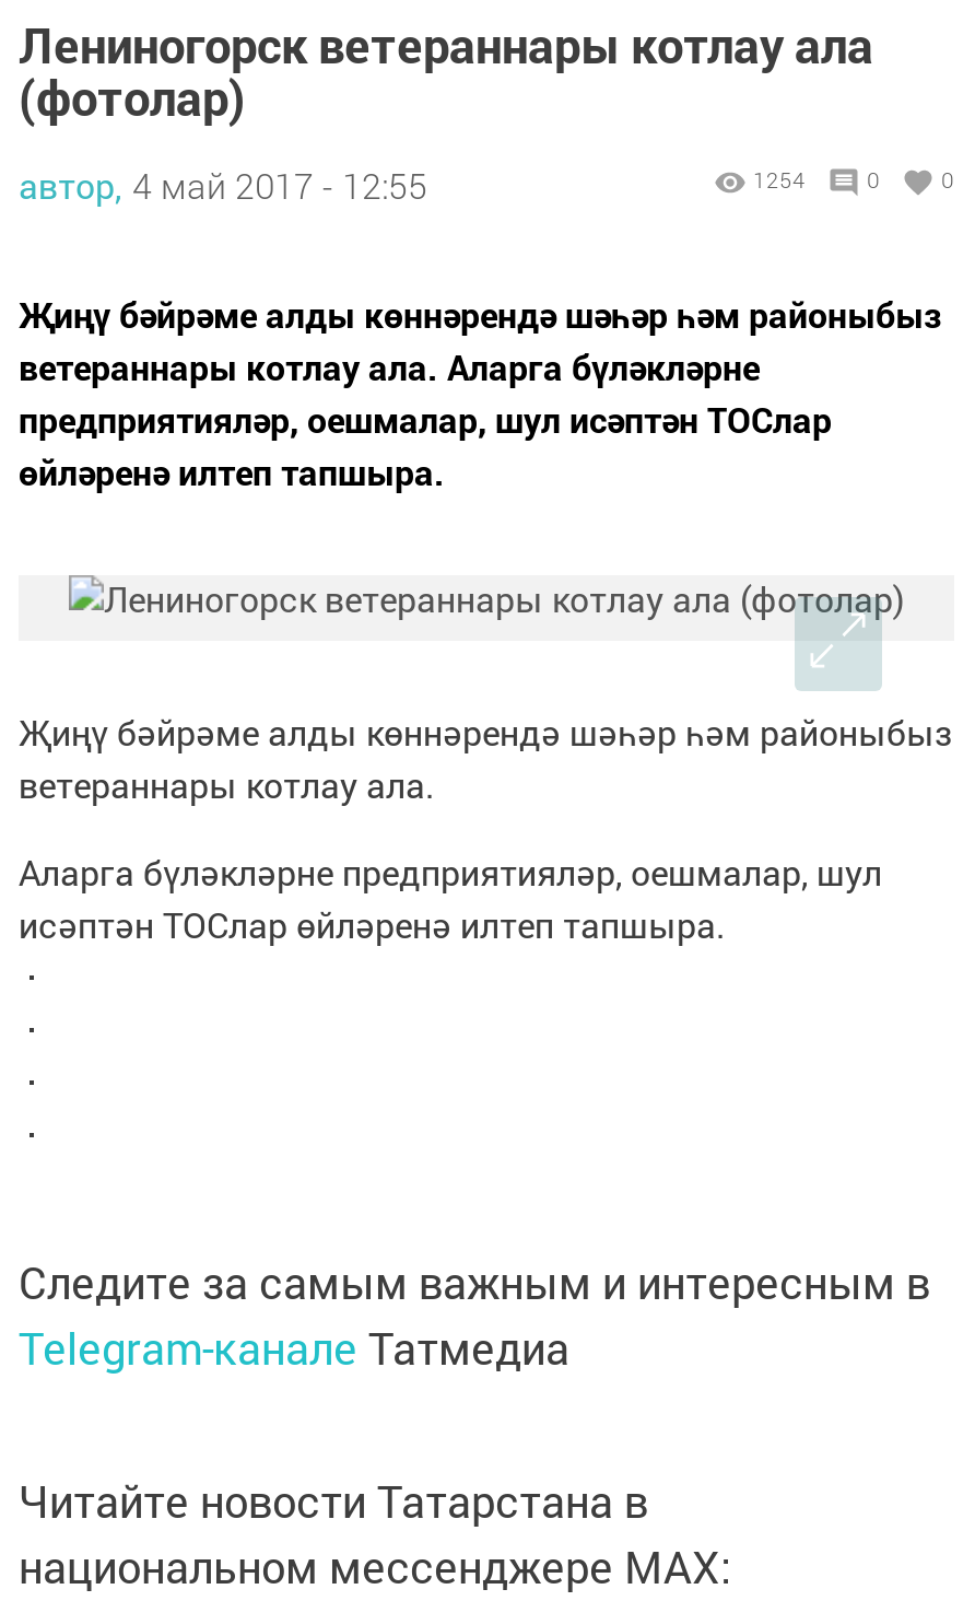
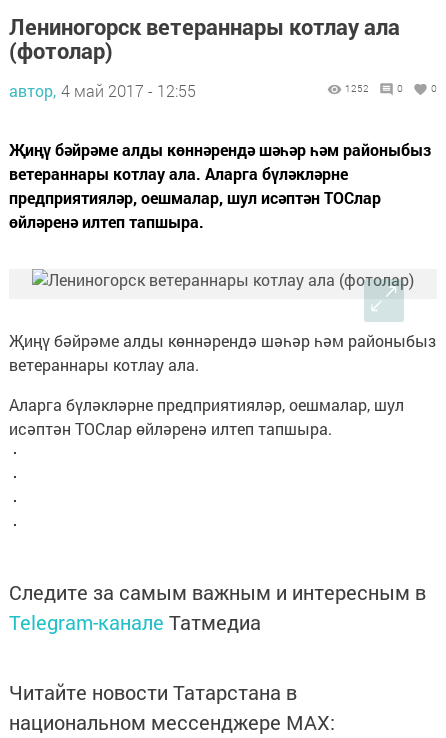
- 1254
+ 1252
